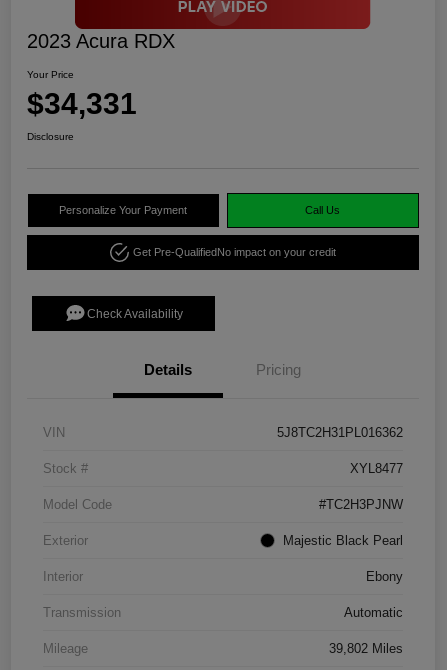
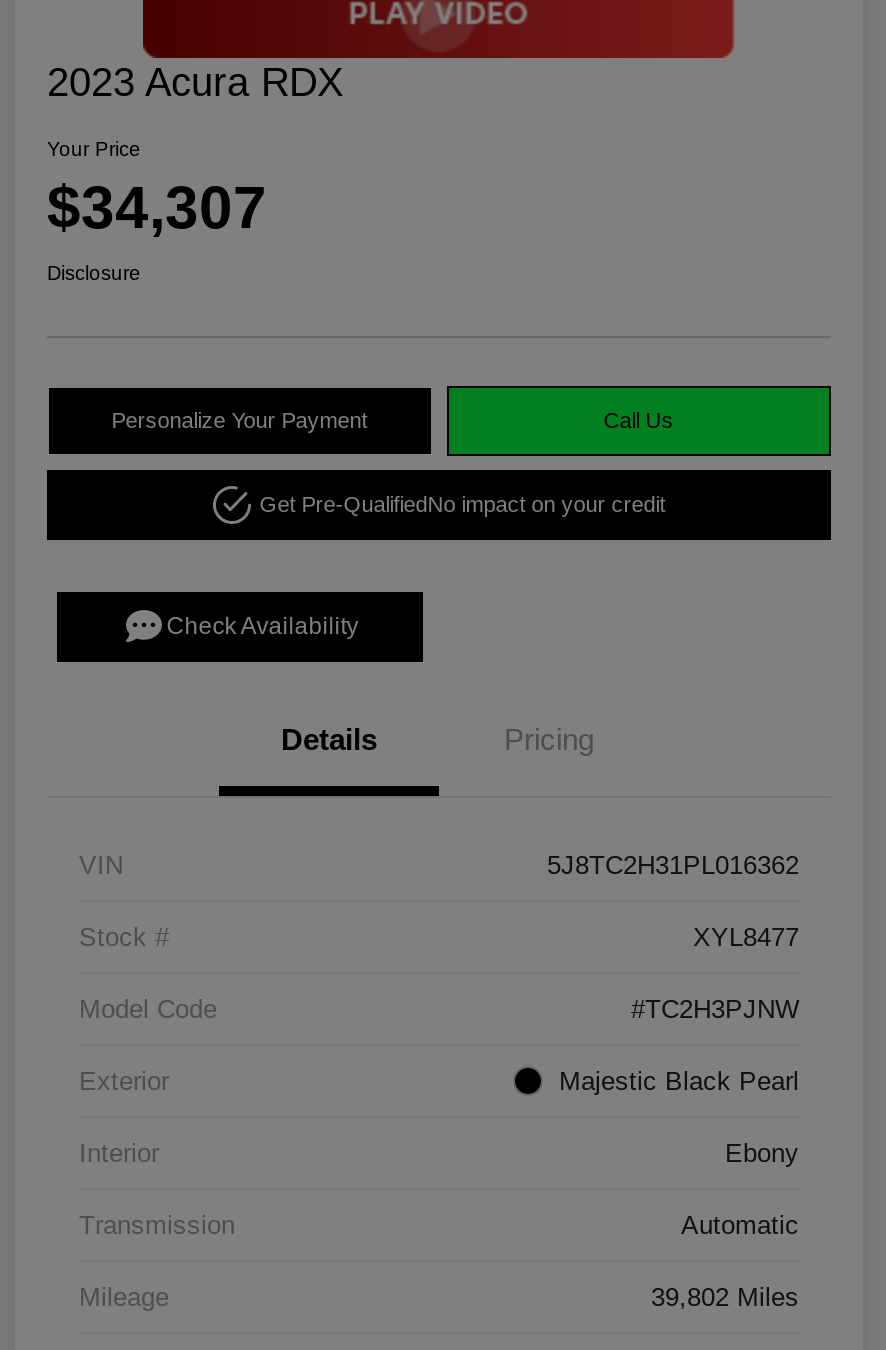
- $34,331
+ $34,307
